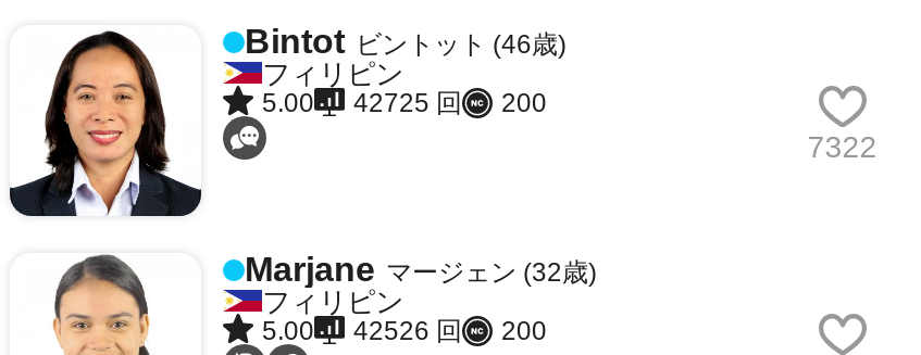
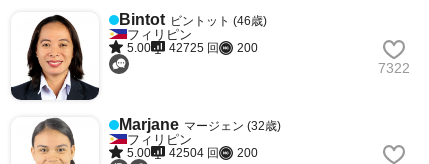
- 5.00 42526 回 200
+ 5.00 42504 回 200
